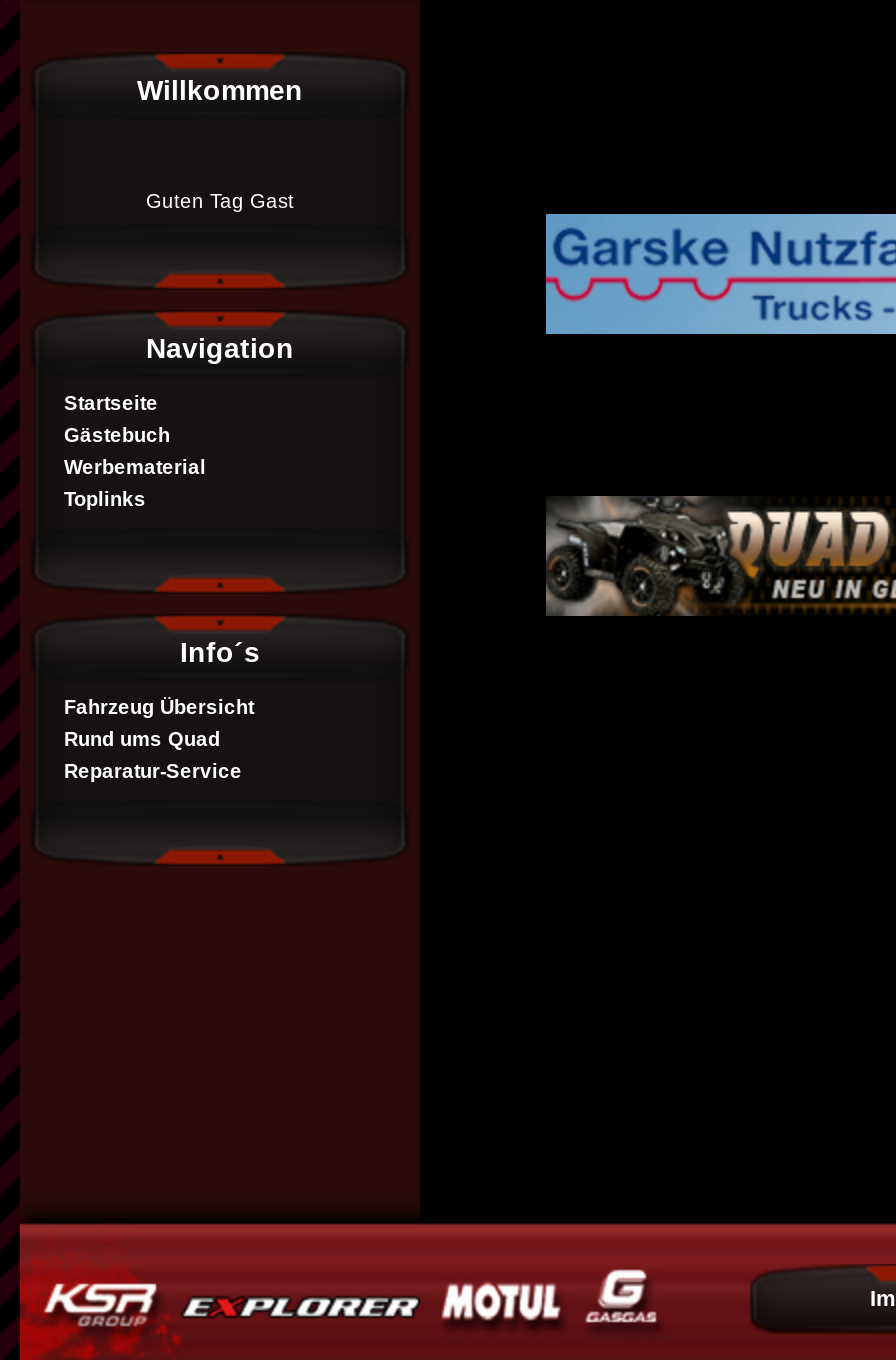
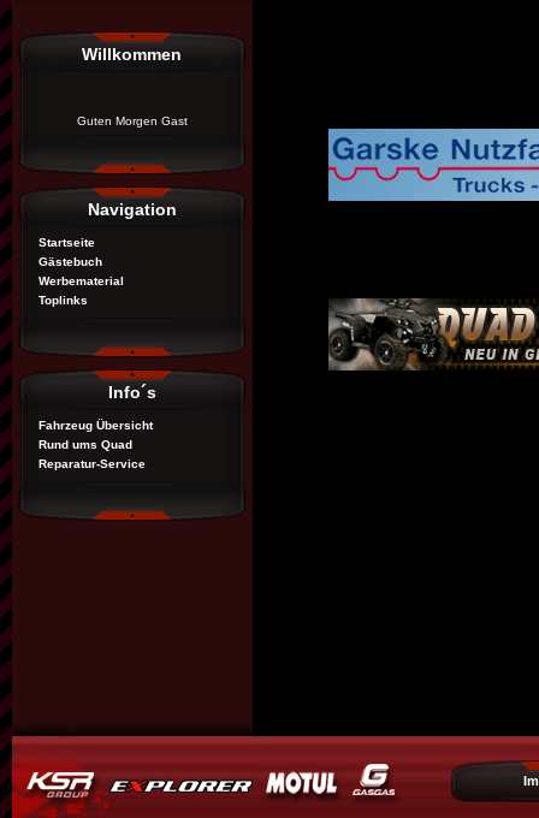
- Guten Tag Gast
+ Guten Morgen Gast
